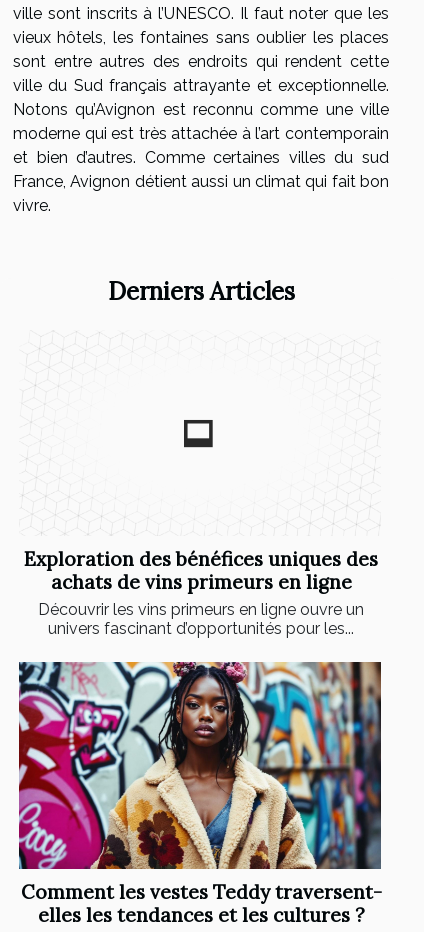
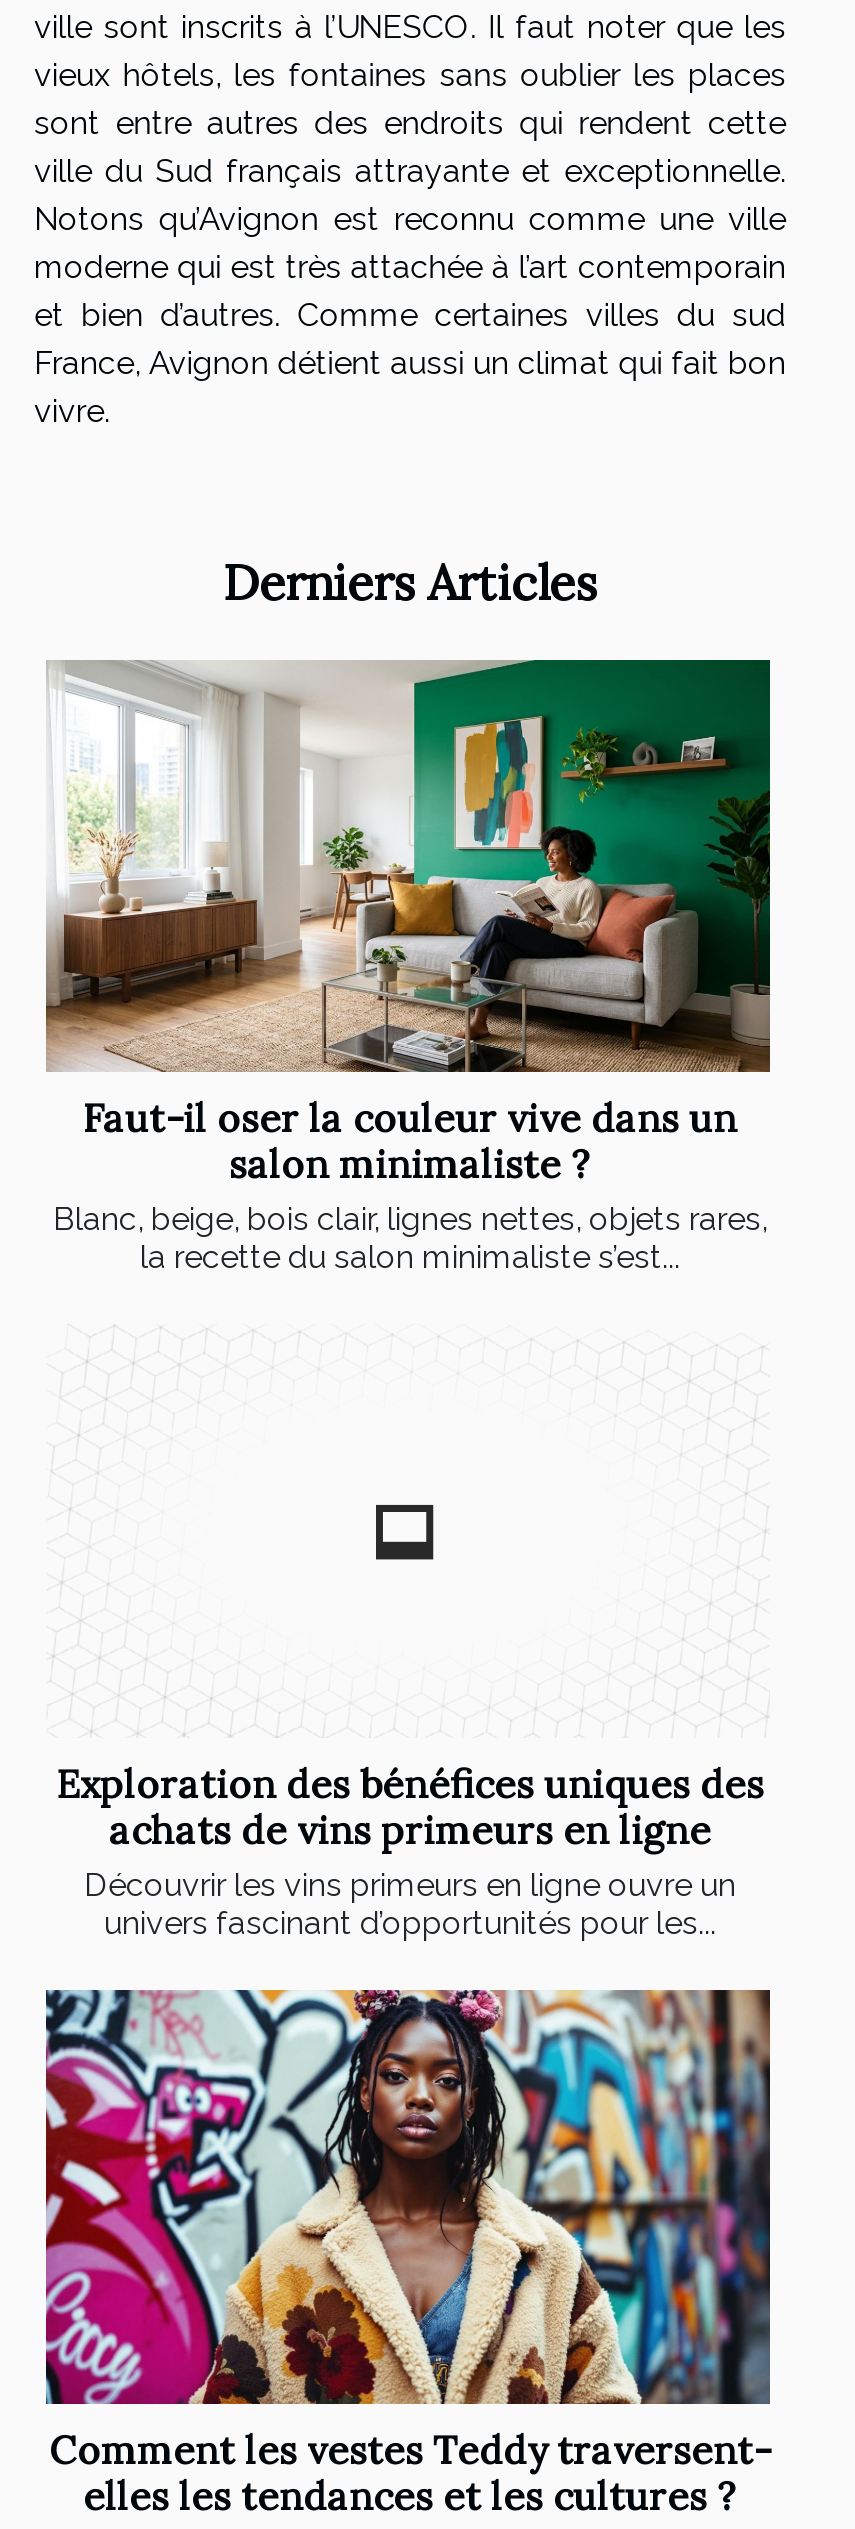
+ [image]
+ Faut-il oser la couleur vive dans un
+ salon minimaliste ?
+ Blanc, beige, bois clair, lignes nettes, objets rares,
+ la recette du salon minimaliste s’est...
